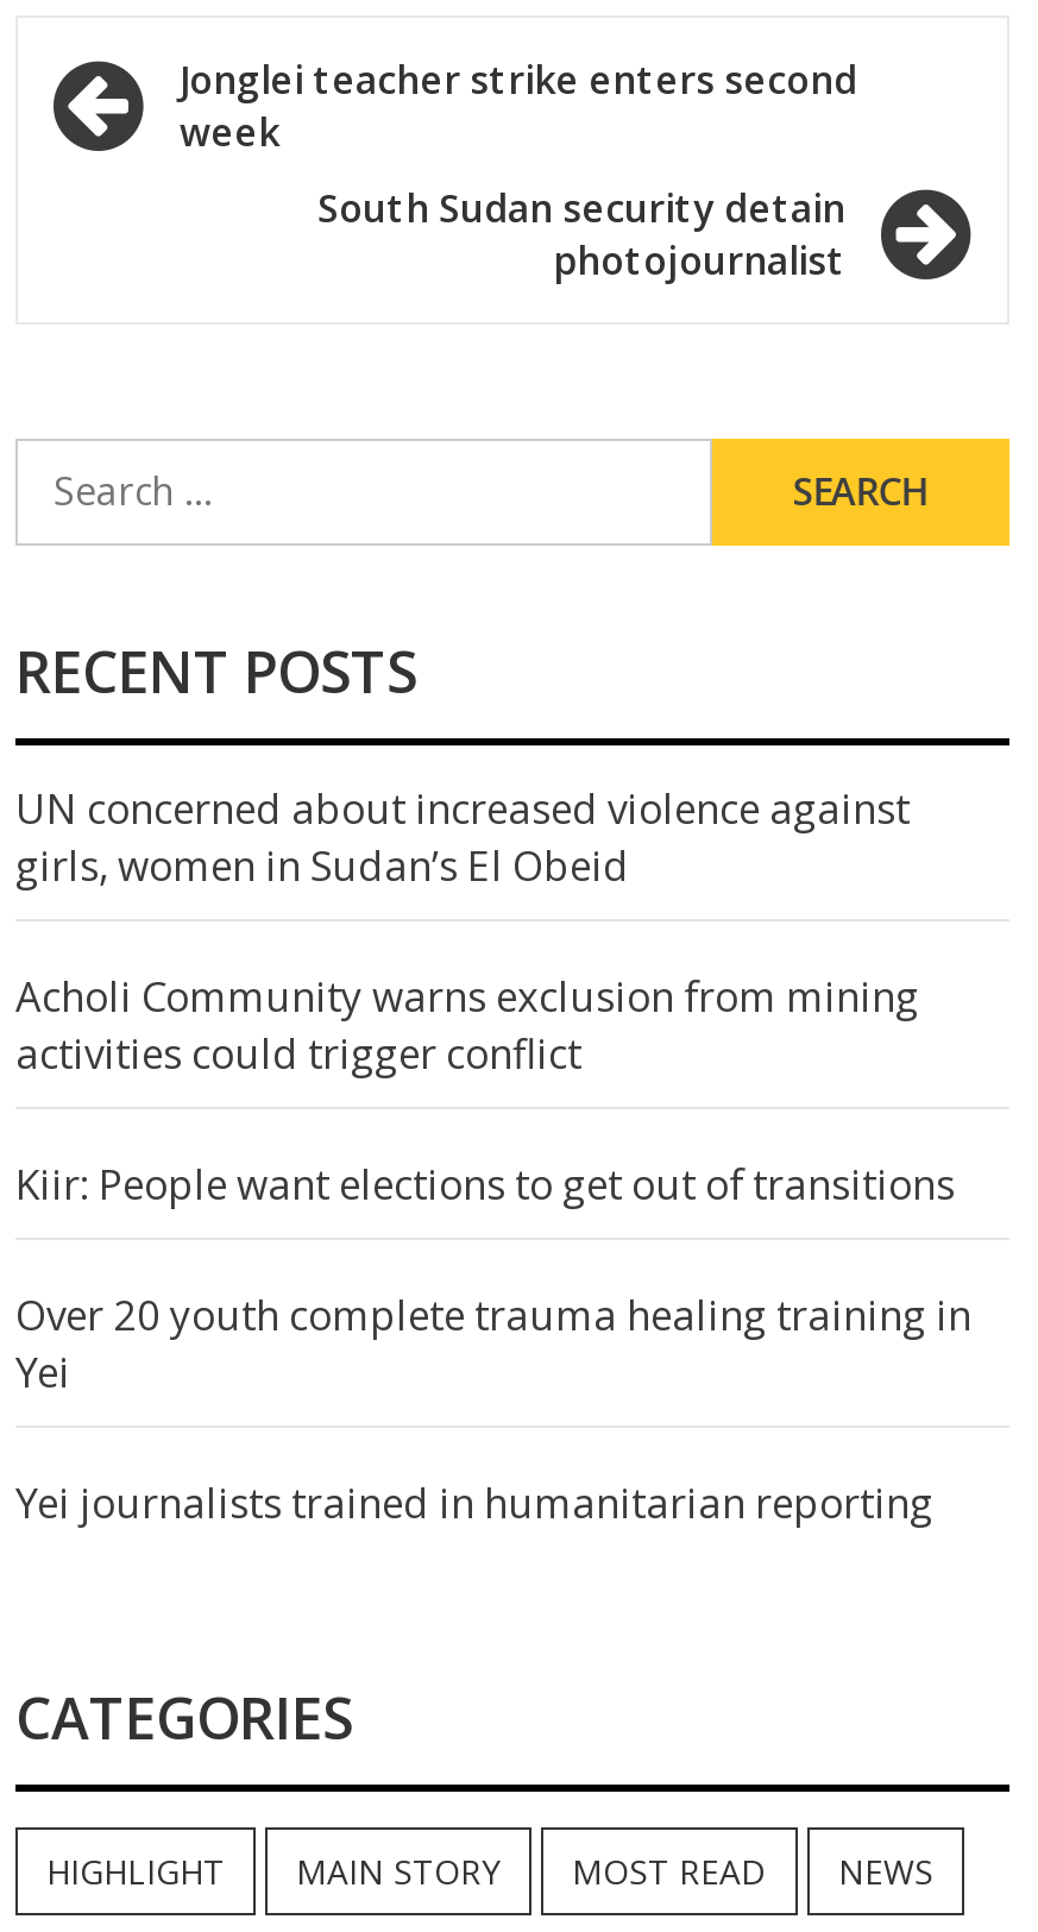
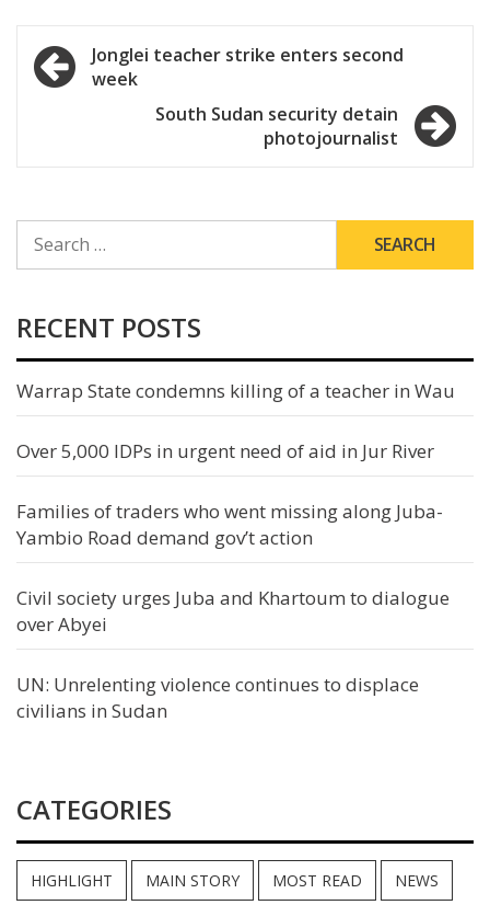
- UN concerned about increased violence against
- girls, women in Sudan’s El Obeid
+ Warrap State condemns killing of a teacher in Wau

- Acholi Community warns exclusion from mining
- activities could trigger conflict
+ Over 5,000 IDPs in urgent need of aid in Jur River

- Kiir: People want elections to get out of transitions
+ Families of traders who went missing along Juba-
+ Yambio Road demand gov’t action

- Over 20 youth complete trauma healing training in
- Yei
+ Civil society urges Juba and Khartoum to dialogue
+ over Abyei

- Yei journalists trained in humanitarian reporting
+ UN: Unrelenting violence continues to displace
+ civilians in Sudan
